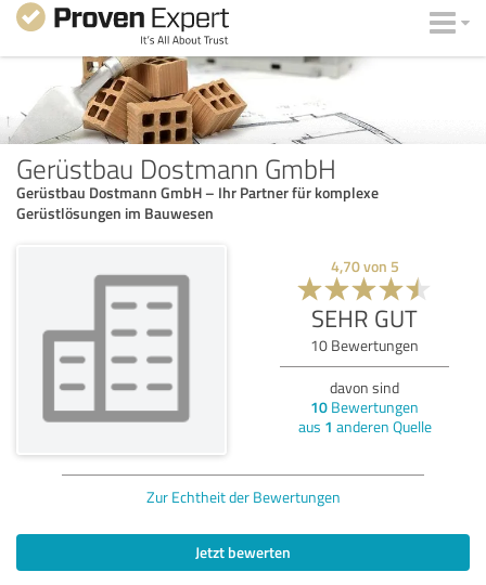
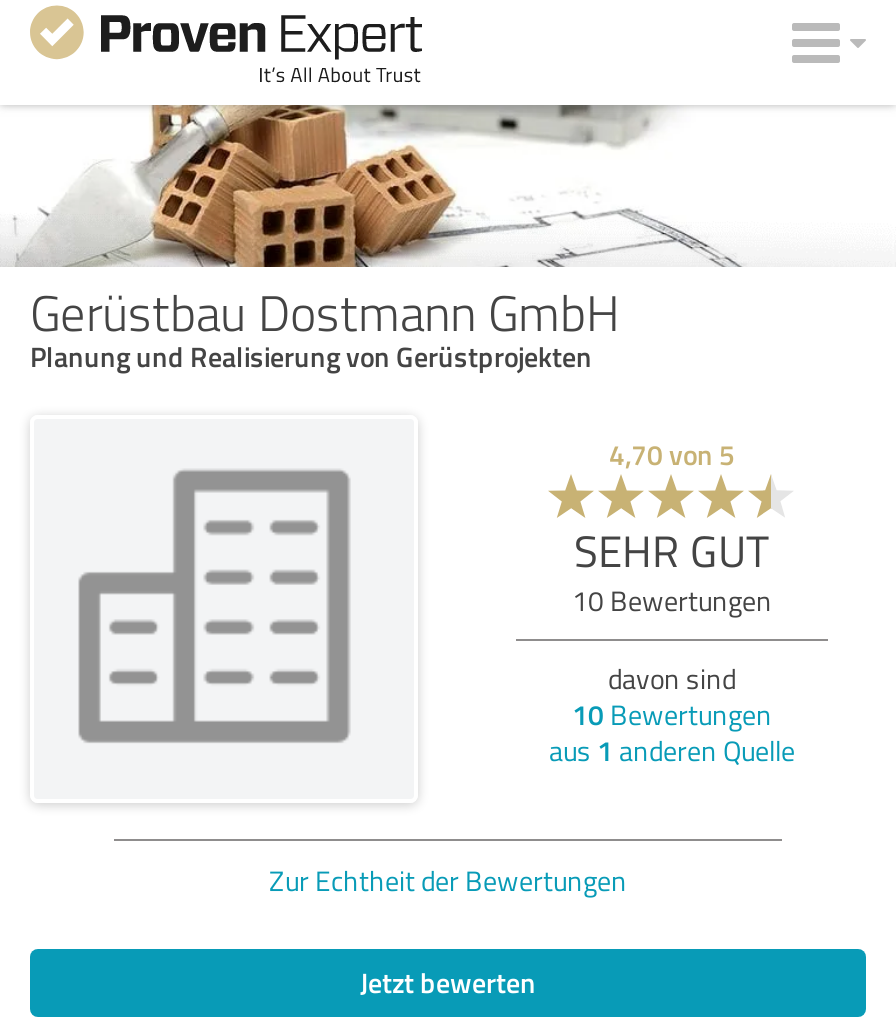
- Gerüstbau Dostmann GmbH – Ihr Partner für komplexe
- Gerüstlösungen im Bauwesen
+ Planung und Realisierung von Gerüstprojekten
